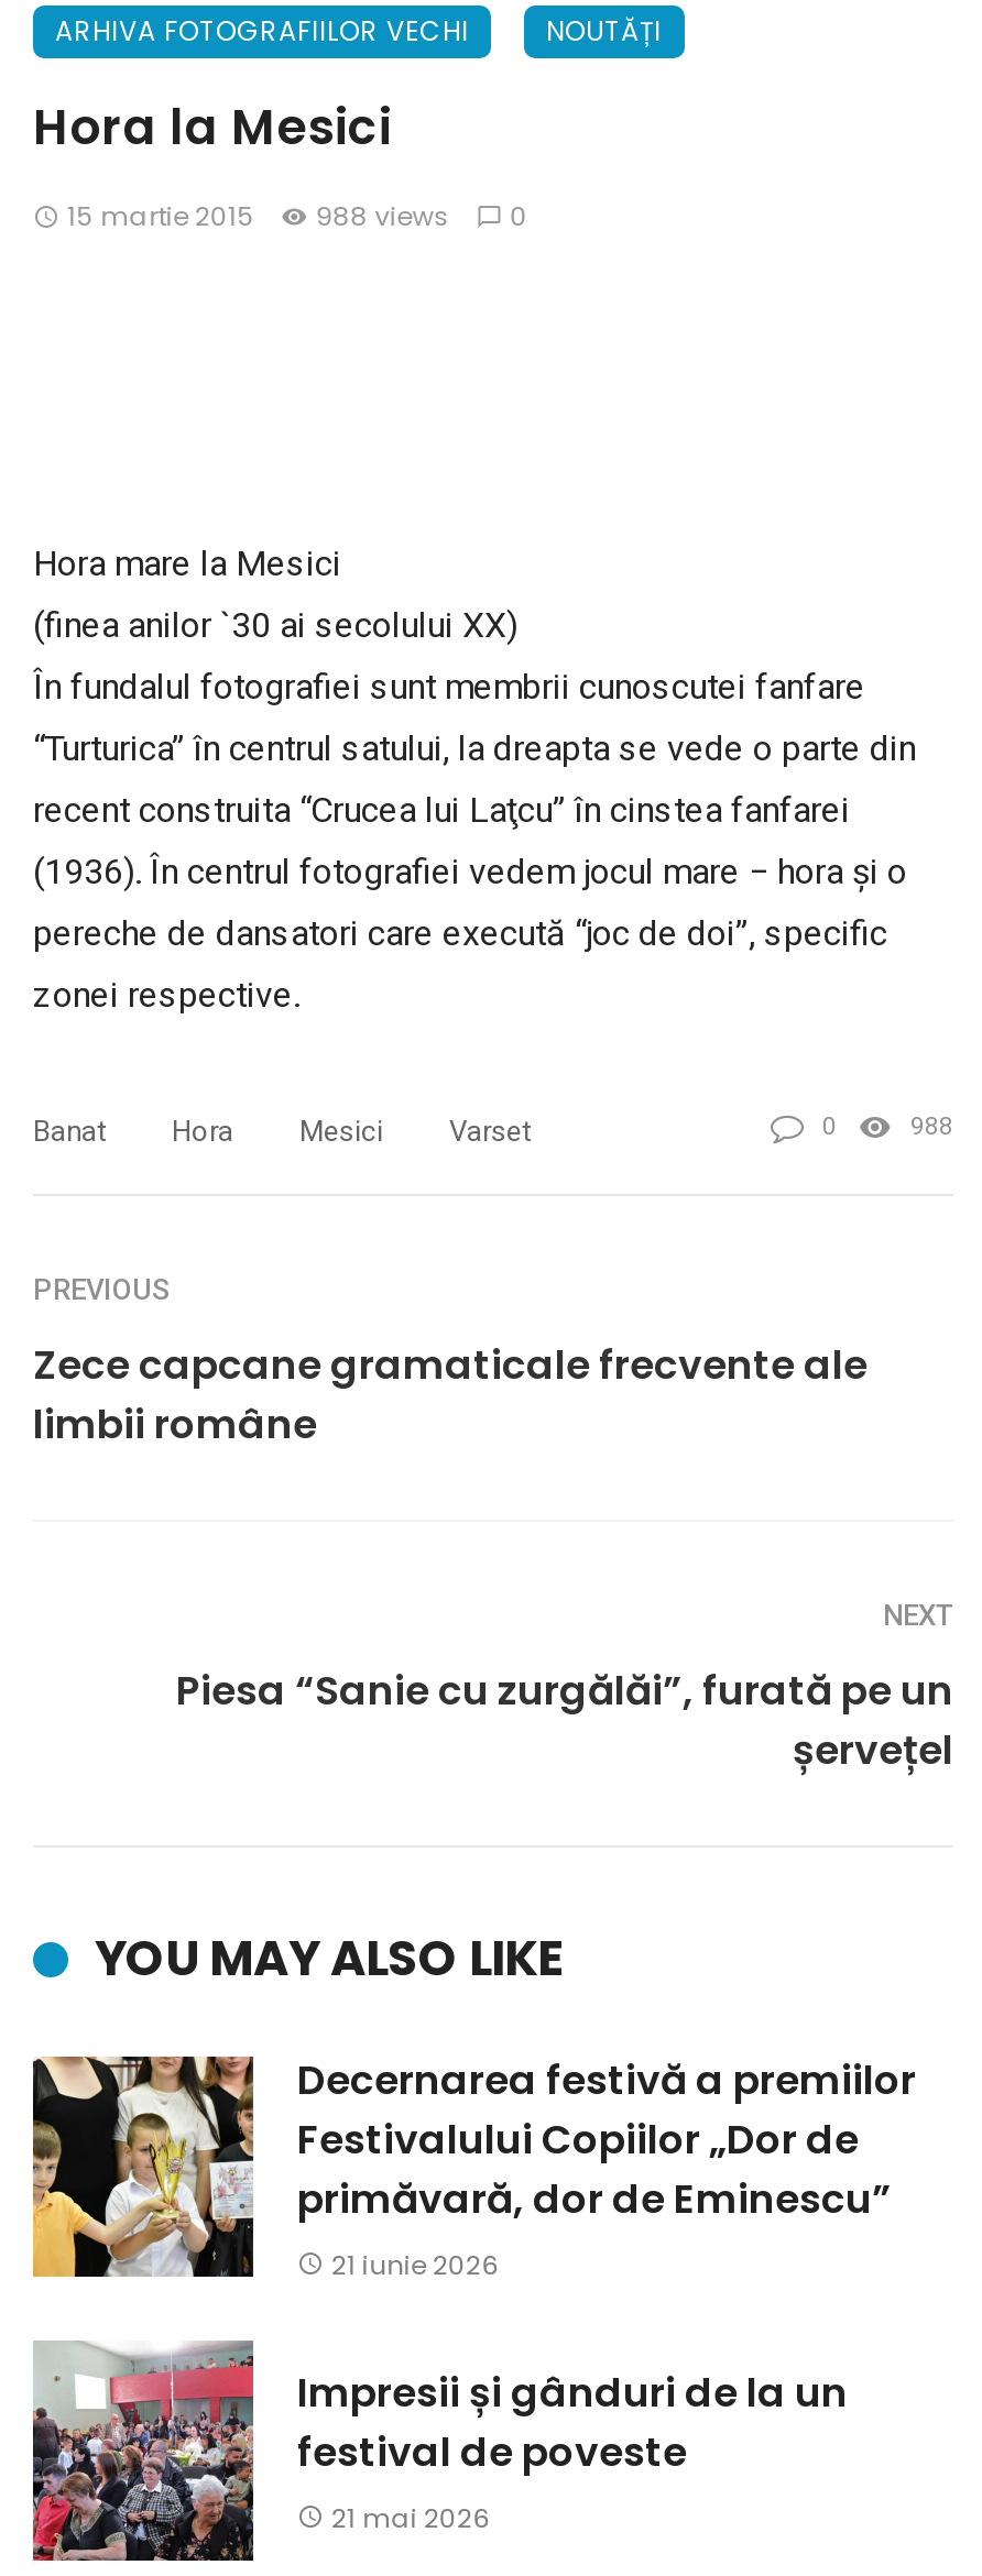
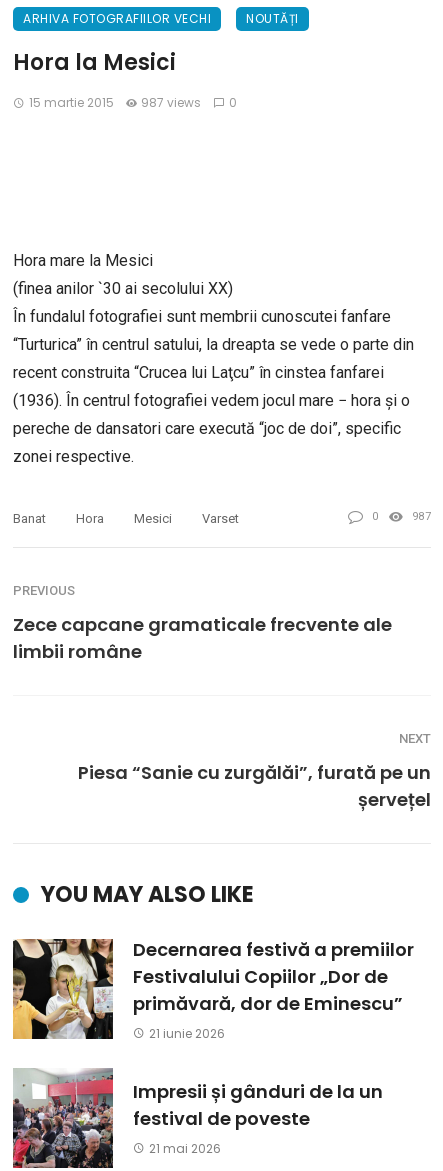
- 15 martie 2015 988 views 0
+ 15 martie 2015 987 views 0

- 988
+ 987
